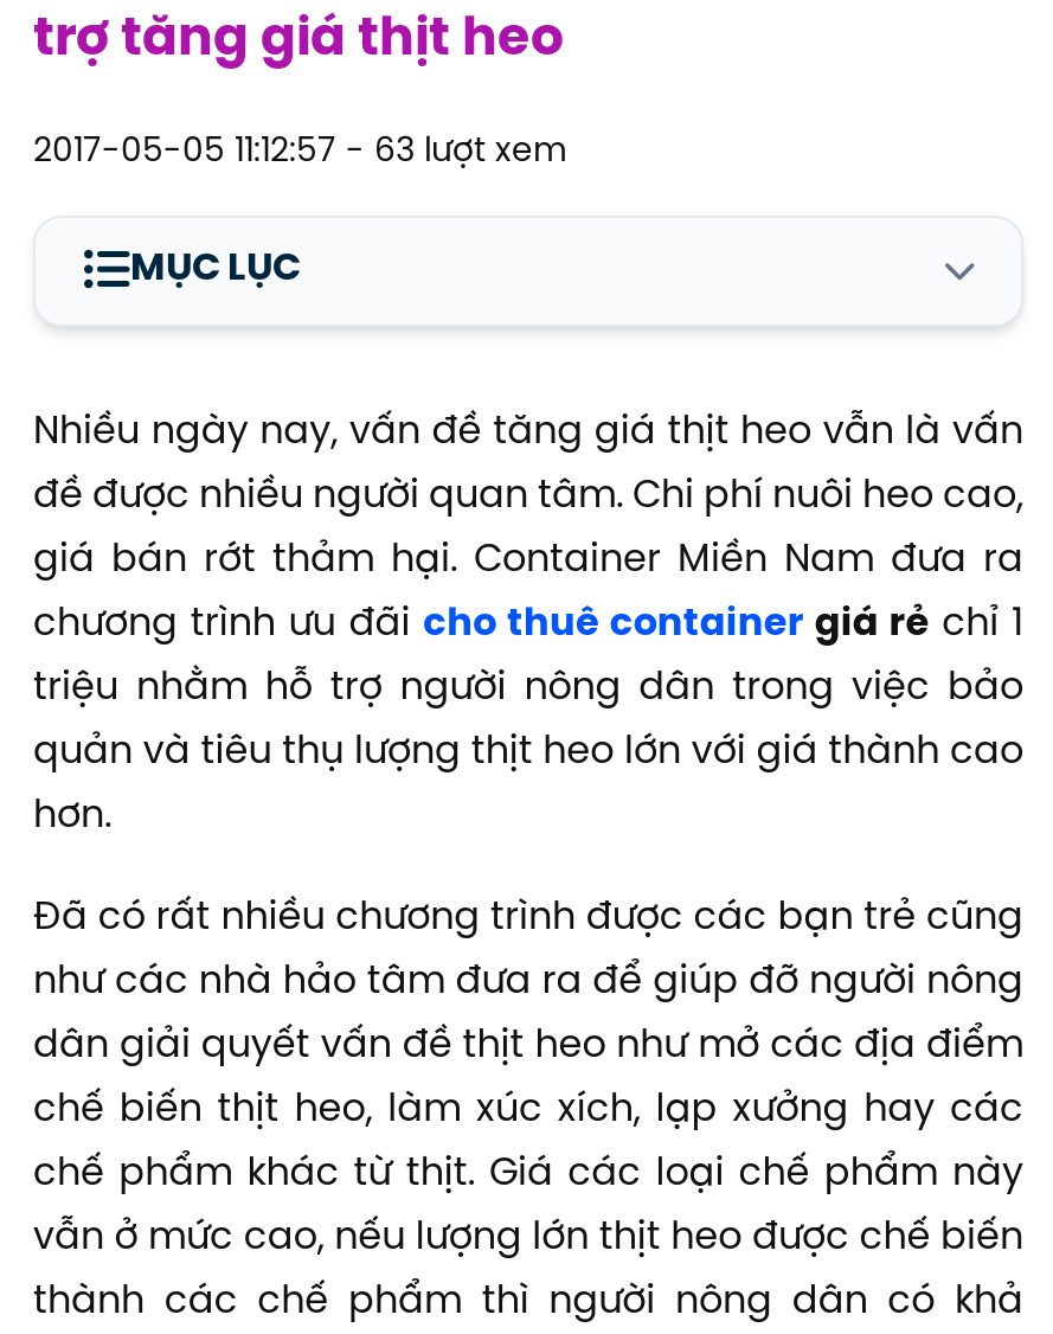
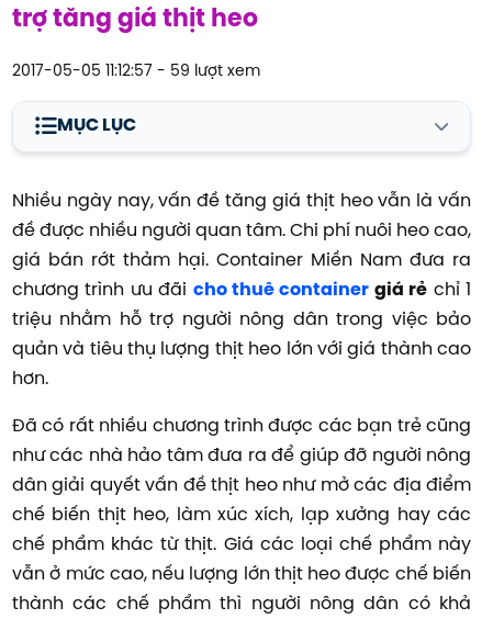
- 2017-05-05 11:12:57 - 63 lượt xem
+ 2017-05-05 11:12:57 - 59 lượt xem
